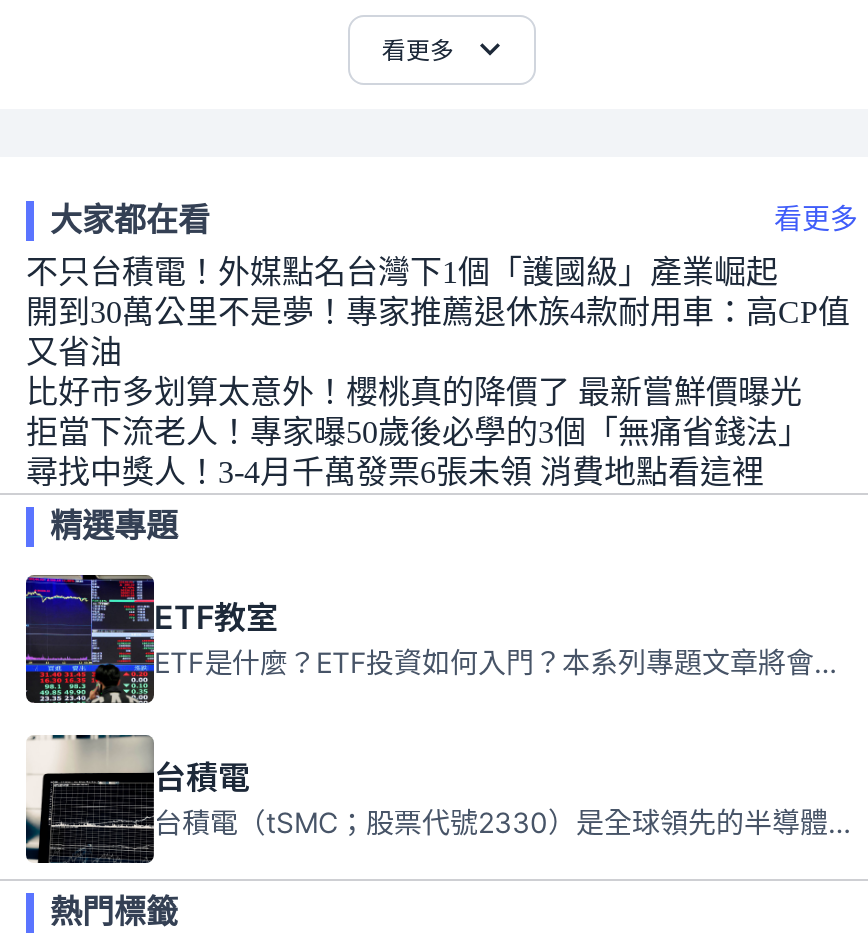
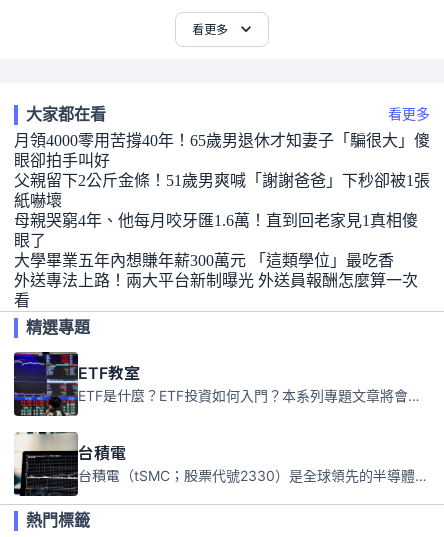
- 不只台積電！外媒點名台灣下1個「護國級」產業崛起
- 開到30萬公里不是夢！專家推薦退休族4款耐用車：高CP值
- 又省油
- 比好市多划算太意外！櫻桃真的降價了 最新嘗鮮價曝光
- 拒當下流老人！專家曝50歲後必學的3個「無痛省錢法」
- 尋找中獎人！3-4月千萬發票6張未領 消費地點看這裡
+ 月領4000零用苦撐40年！65歲男退休才知妻子「騙很大」傻
+ 眼卻拍手叫好
+ 父親留下2公斤金條！51歲男爽喊「謝謝爸爸」下秒卻被1張
+ 紙嚇壞
+ 母親哭窮4年、他每月咬牙匯1.6萬！直到回老家見1真相傻
+ 眼了
+ 大學畢業五年內想賺年薪300萬元 「這類學位」最吃香
+ 外送專法上路！兩大平台新制曝光 外送員報酬怎麼算一次
+ 看
